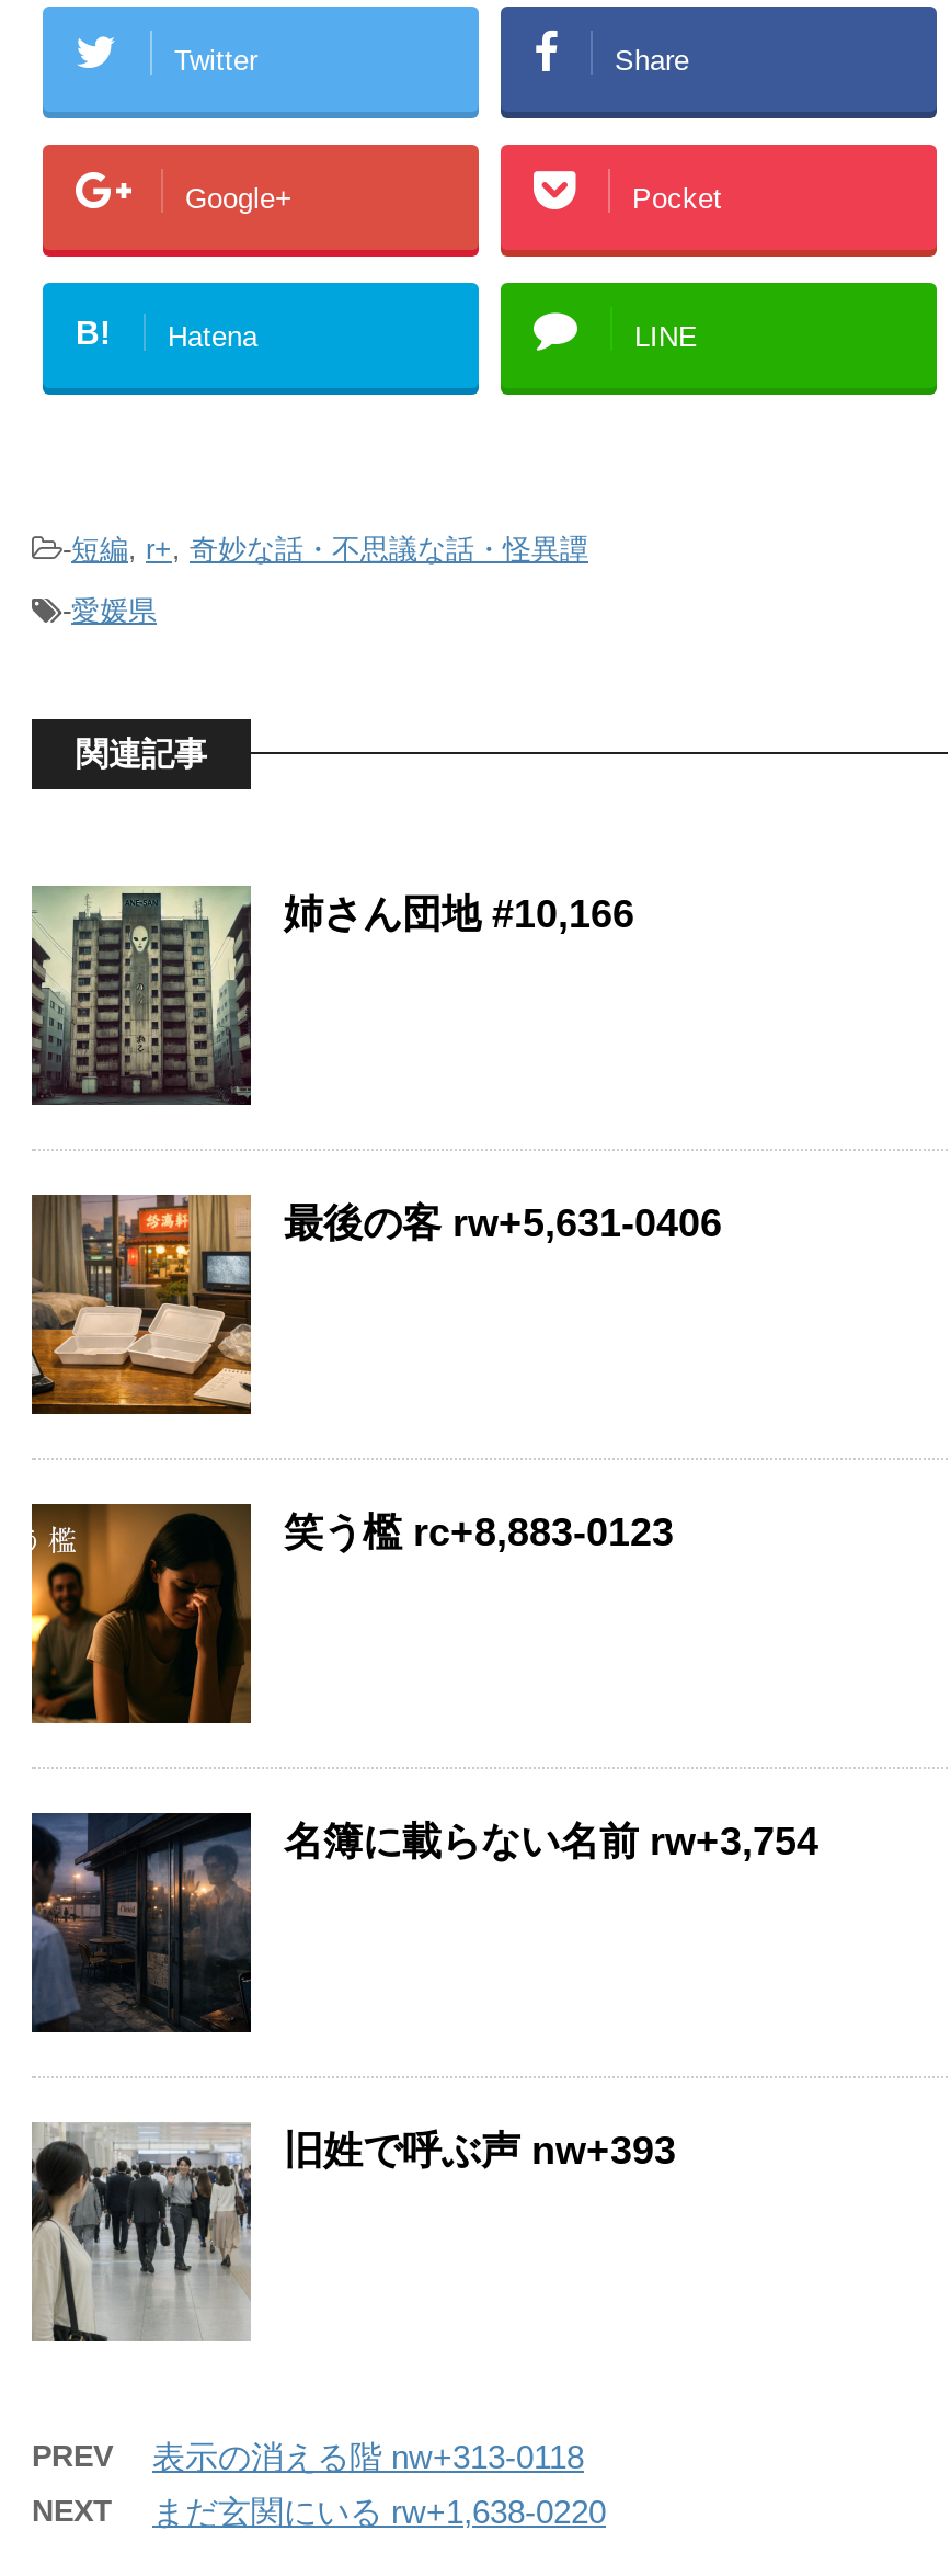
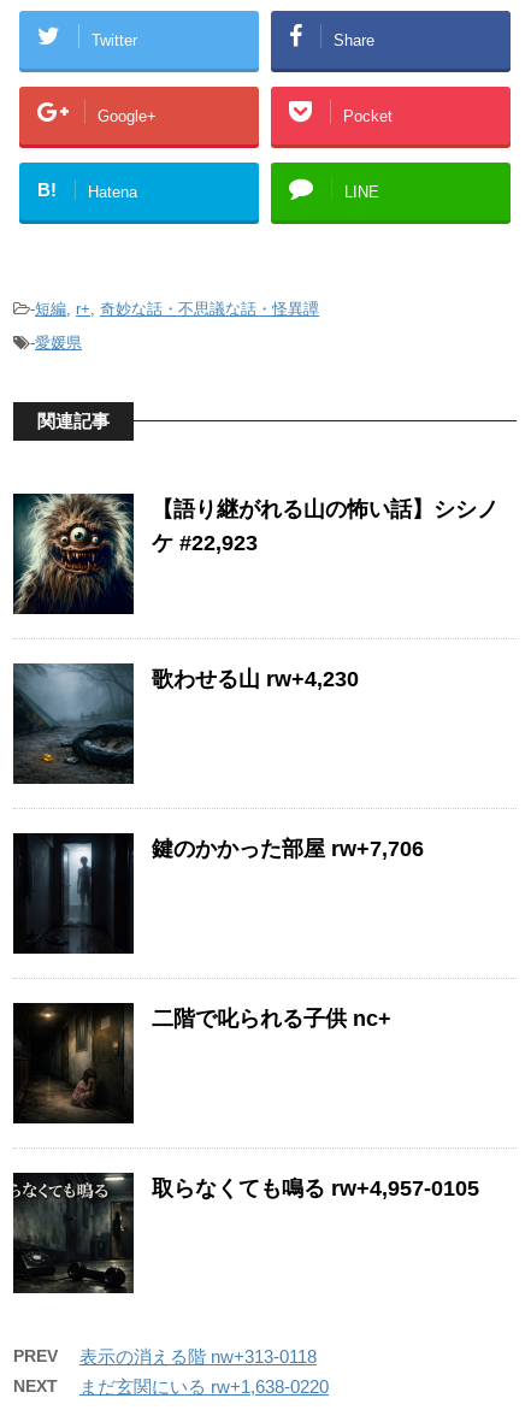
- [image]
- 姉さん団地 #10,166
+ [image]
+ 【語り継がれる山の怖い話】シシノ
+ ケ #22,923

- [image]
- 最後の客 rw+5,631-0406
+ [image]
+ 歌わせる山 rw+4,230

- [image]
- 笑う檻 rc+8,883-0123
+ [image]
+ 鍵のかかった部屋 rw+7,706

- [image]
- 名簿に載らない名前 rw+3,754
+ [image]
+ 二階で叱られる子供 nc+

- [image]
- 旧姓で呼ぶ声 nw+393
+ [image]
+ 取らなくても鳴る rw+4,957-0105
